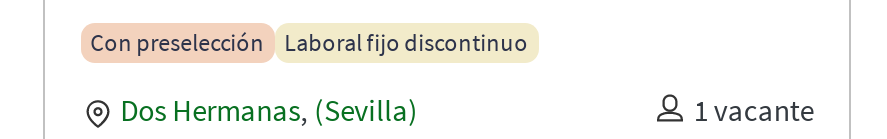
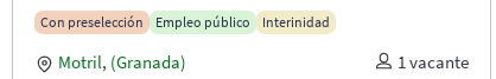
- Laboral fijo discontinuo
+ Empleo público
+ Interinidad

- Dos Hermanas, (Sevilla)
+ Motril, (Granada)
